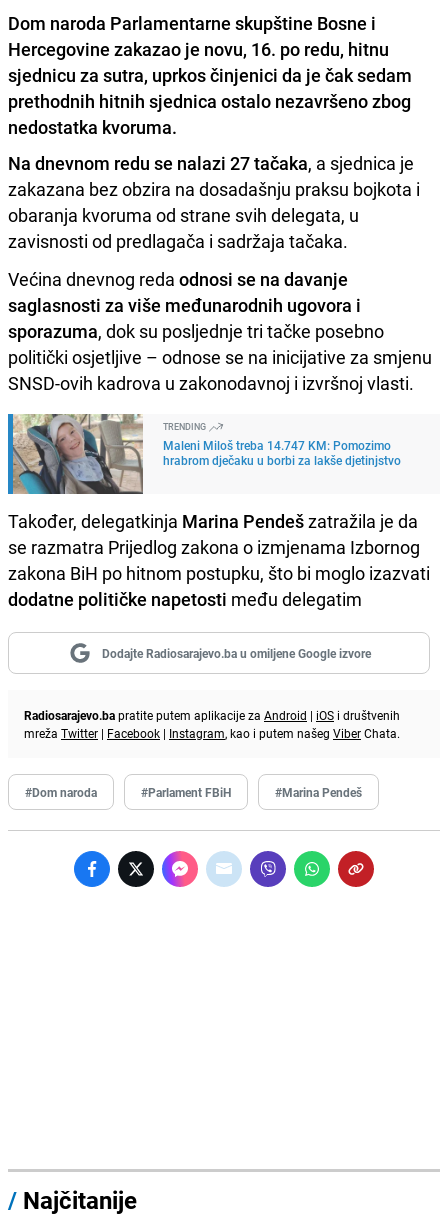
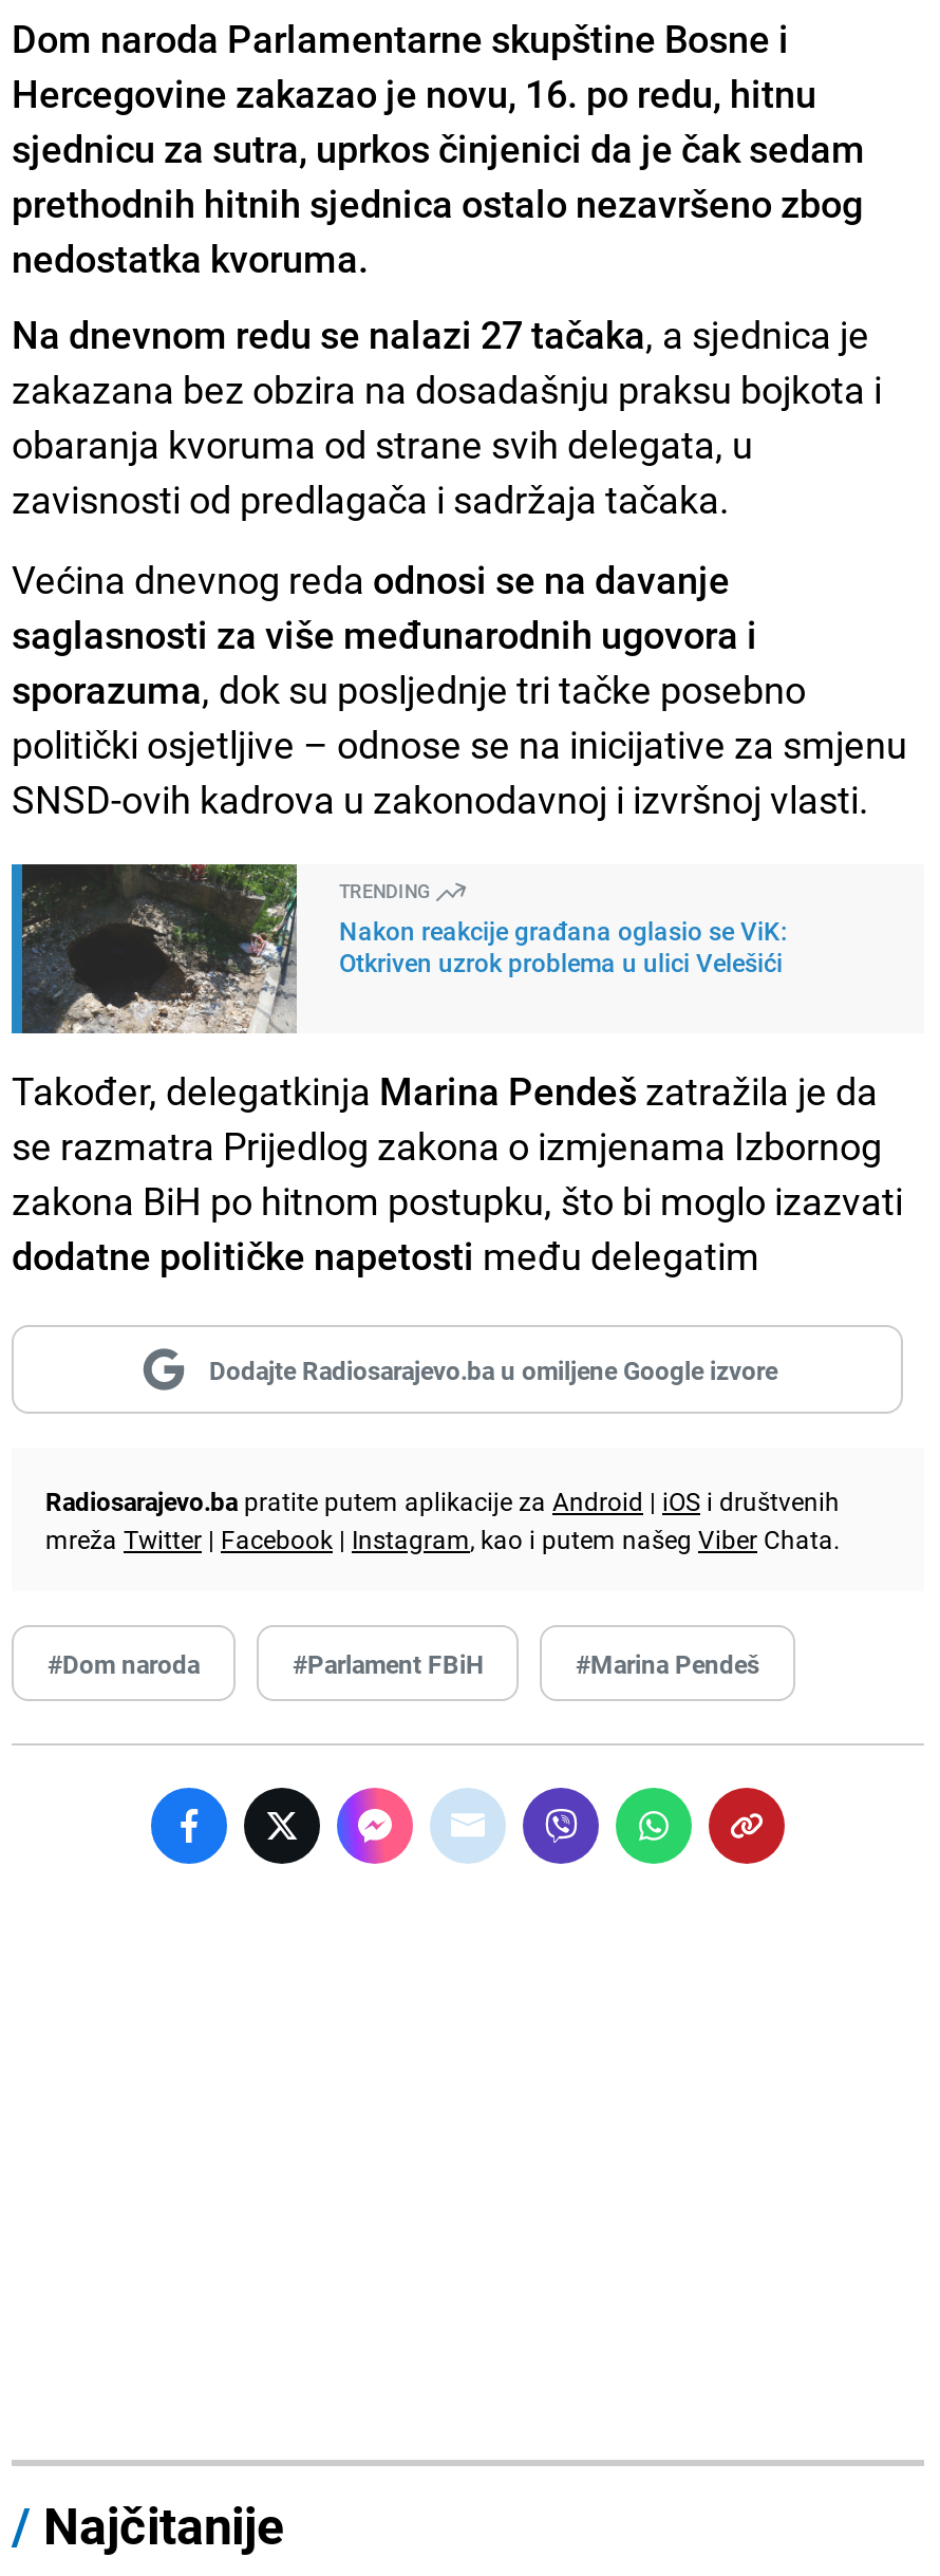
- [image]
- Maleni Miloš treba 14.747 KM: Pomozimo
- hrabrom dječaku u borbi za lakše djetinjstvo
+ [image]
+ Nakon reakcije građana oglasio se ViK:
+ Otkriven uzrok problema u ulici Velešići
